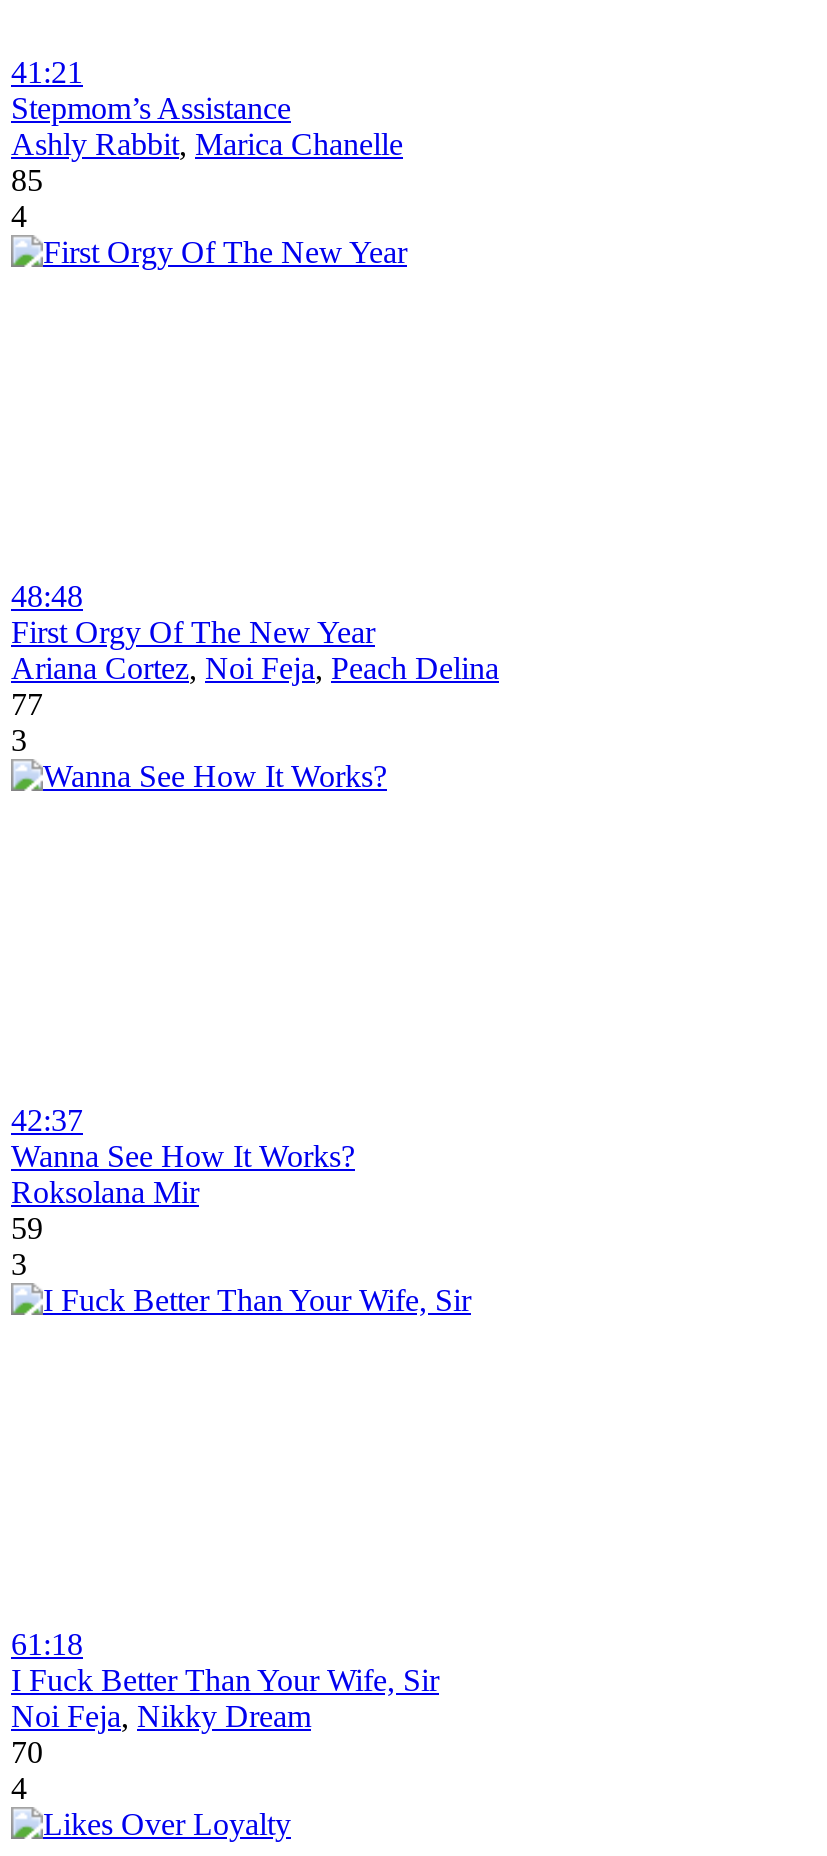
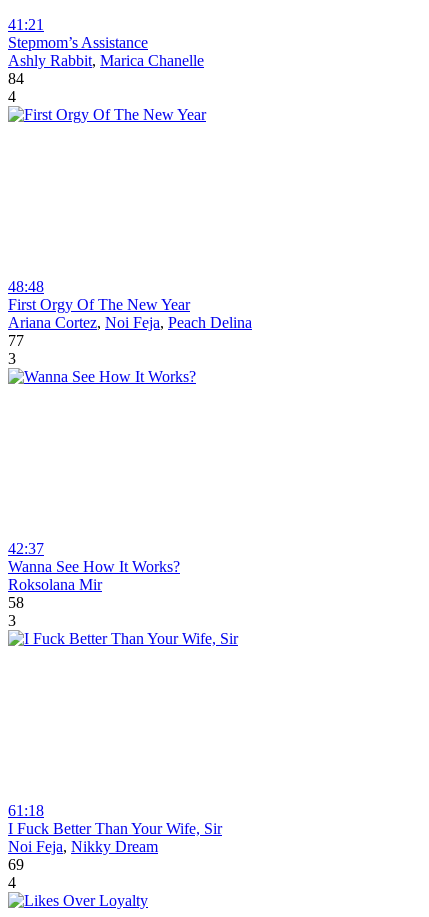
- 85
+ 84

- 59
+ 58

- 70
+ 69
